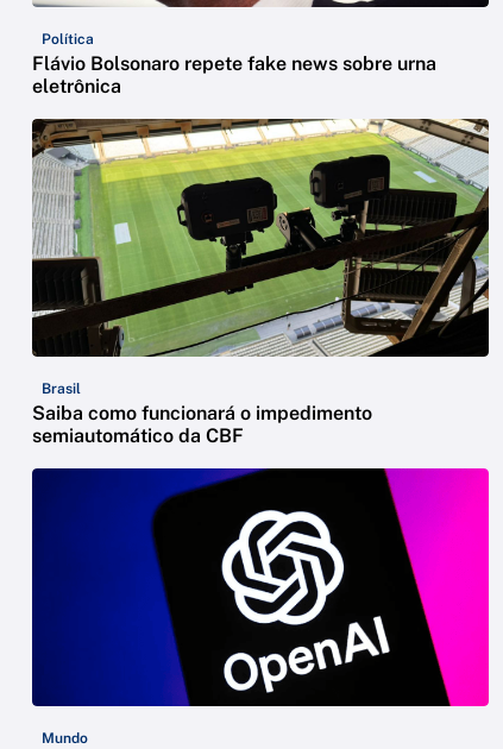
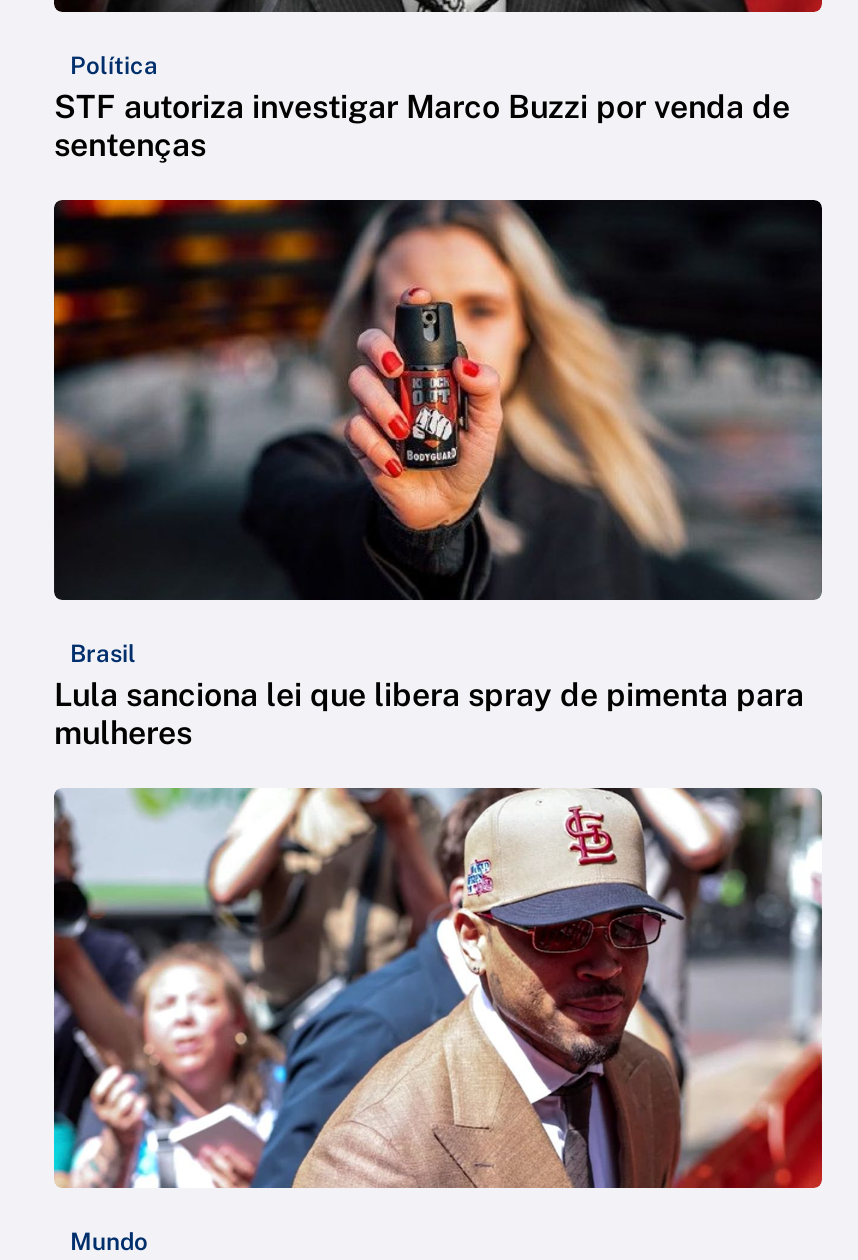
- Flávio Bolsonaro repete fake news sobre urna
- eletrônica
+ STF autoriza investigar Marco Buzzi por venda de
+ sentenças

- [image]
- Saiba como funcionará o impedimento
- semiautomático da CBF
+ [image]
+ Lula sanciona lei que libera spray de pimenta para
+ mulheres

- [image]
+ [image]
